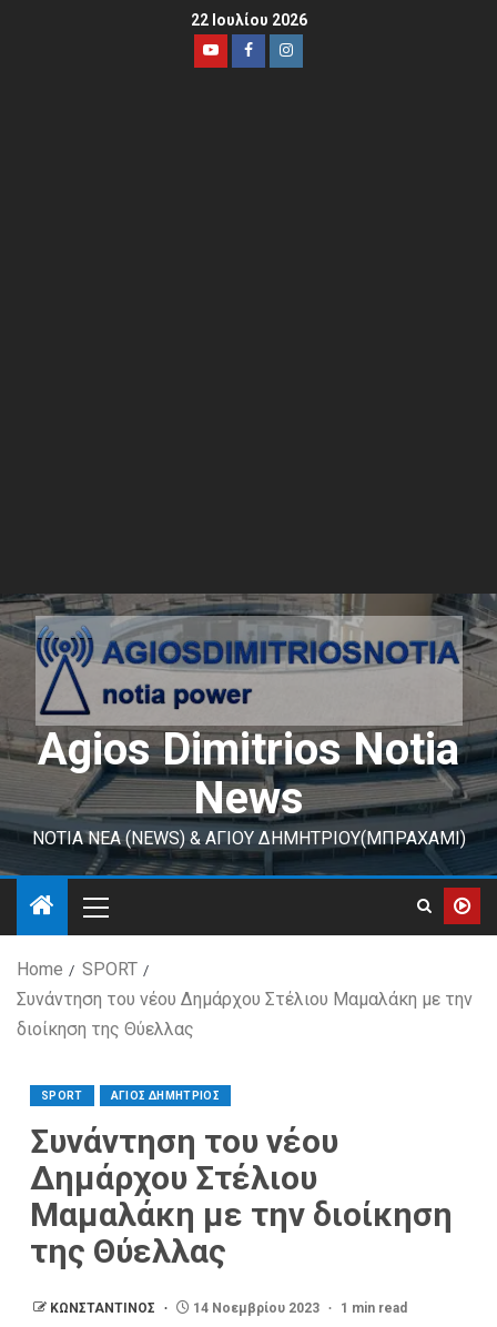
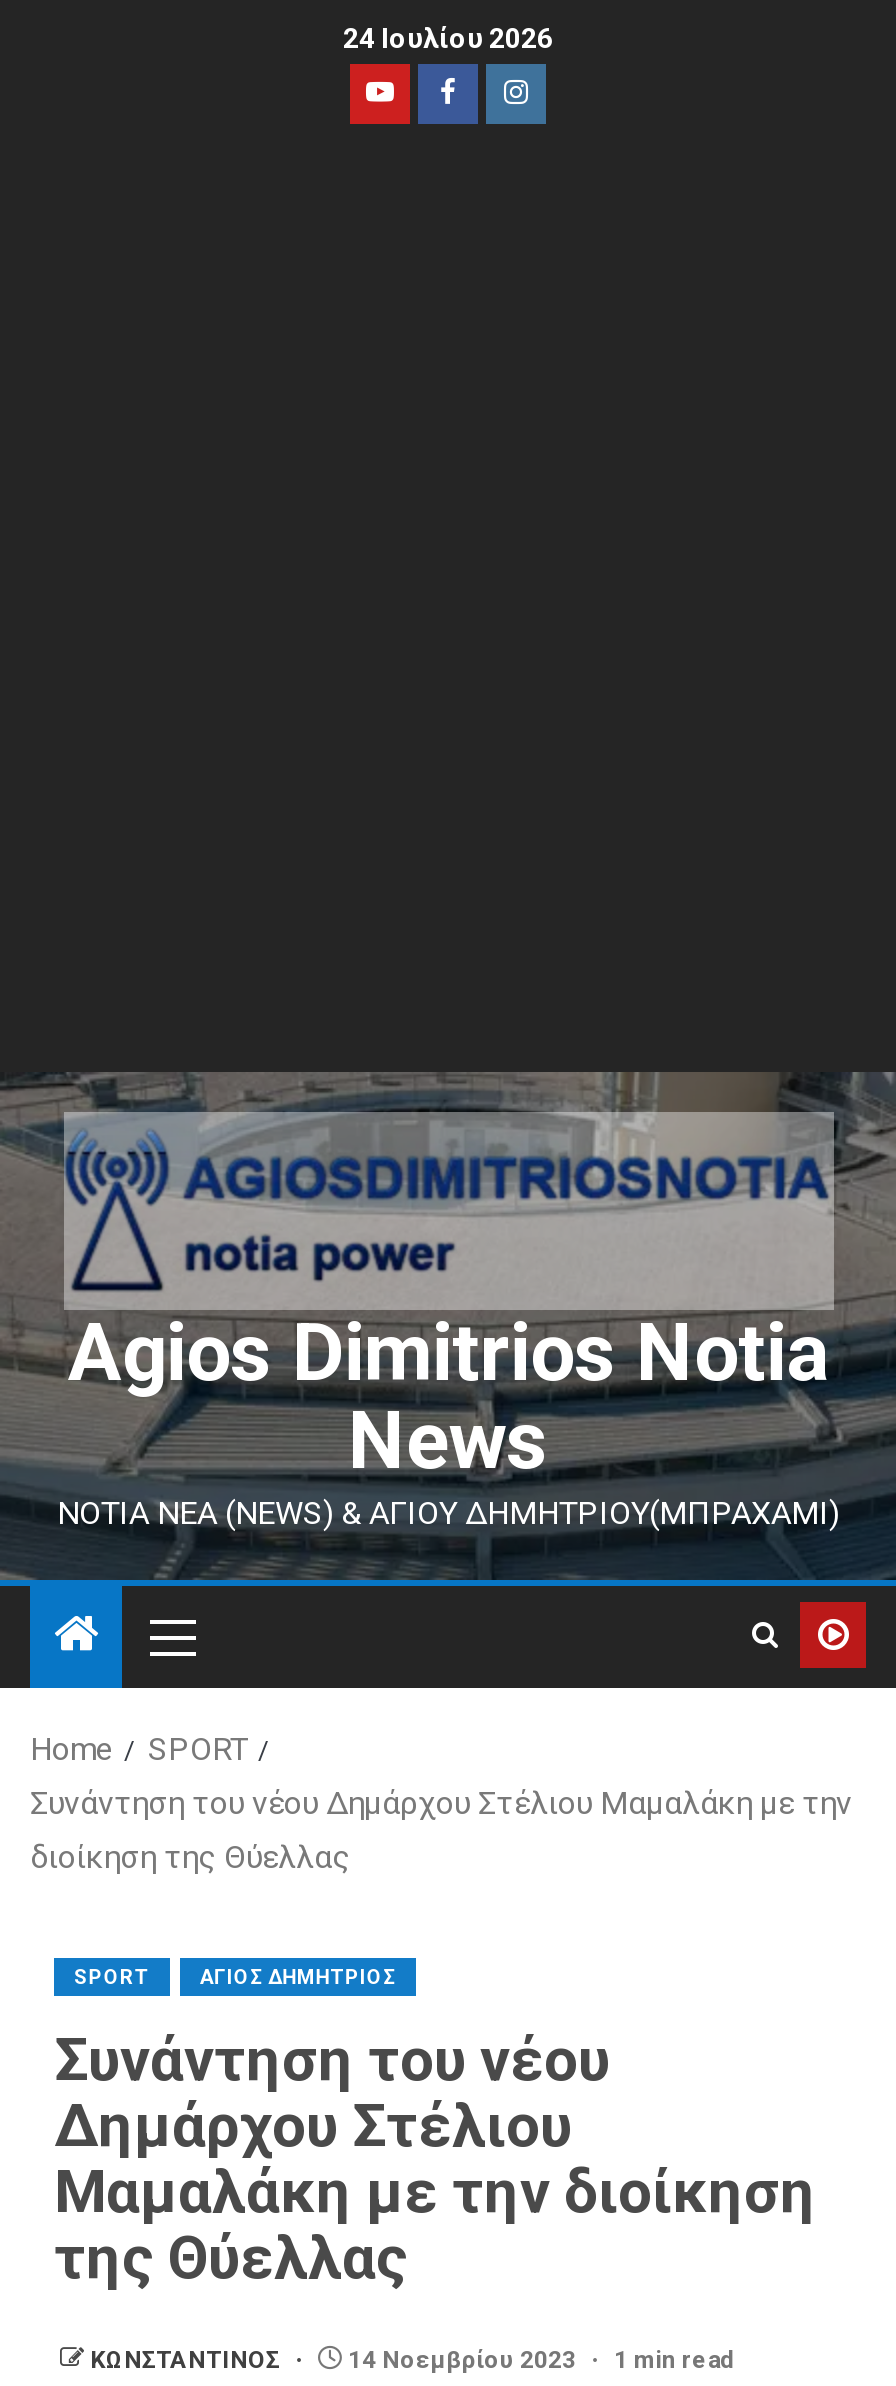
- 22 Ιουλίου 2026
+ 24 Ιουλίου 2026
